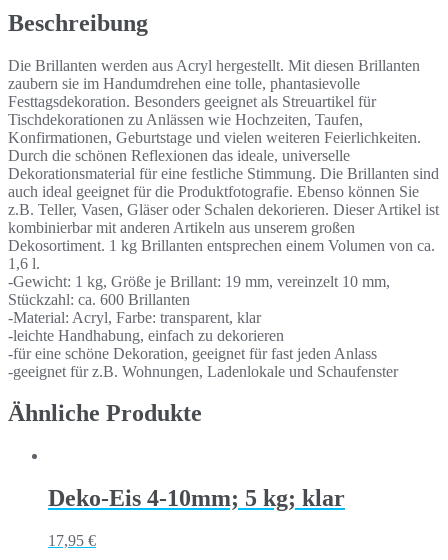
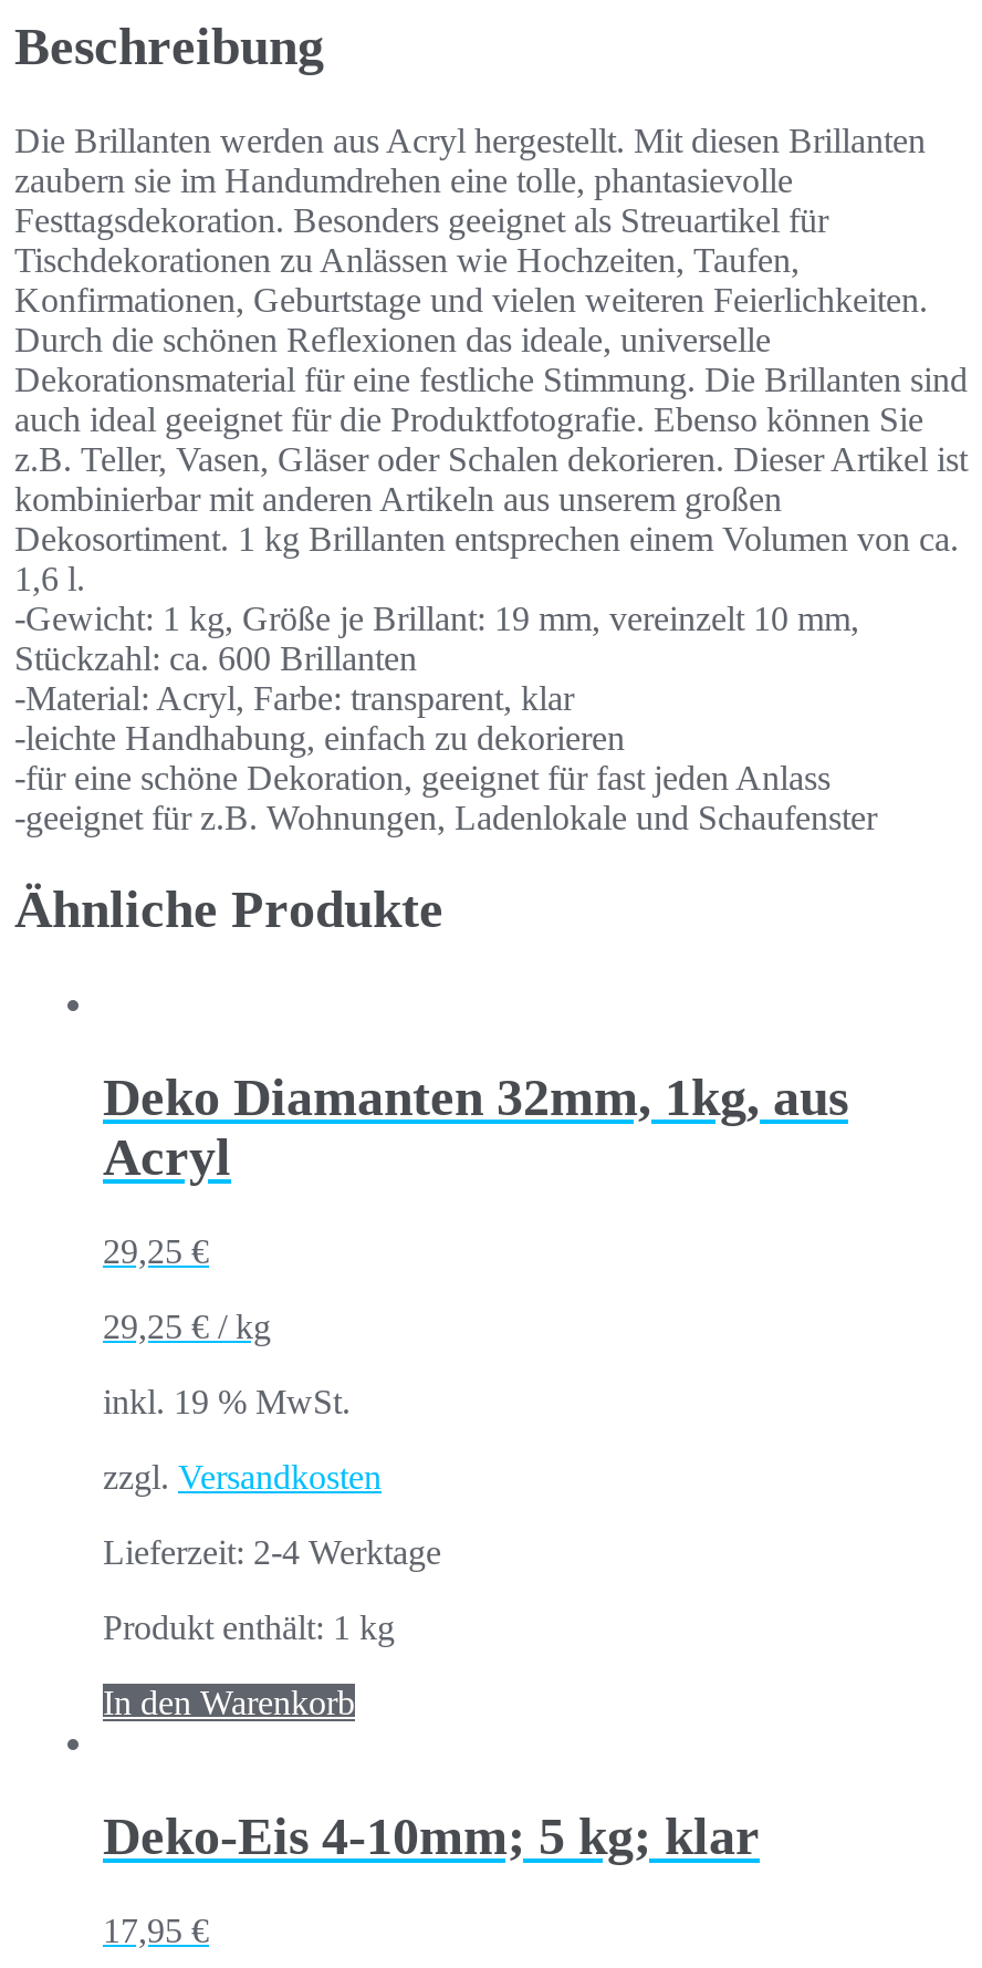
+ Deko Diamanten 32mm, 1kg, aus
+ Acryl
+ 29,25 €
+ 29,25 €/ kg
+ inkl. 19 % MwSt.
+ zzgl. Versandkosten
+ Lieferzeit: 2-4 Werktage
+ Produkt enthält: 1 kg
+ In den Warenkorb
